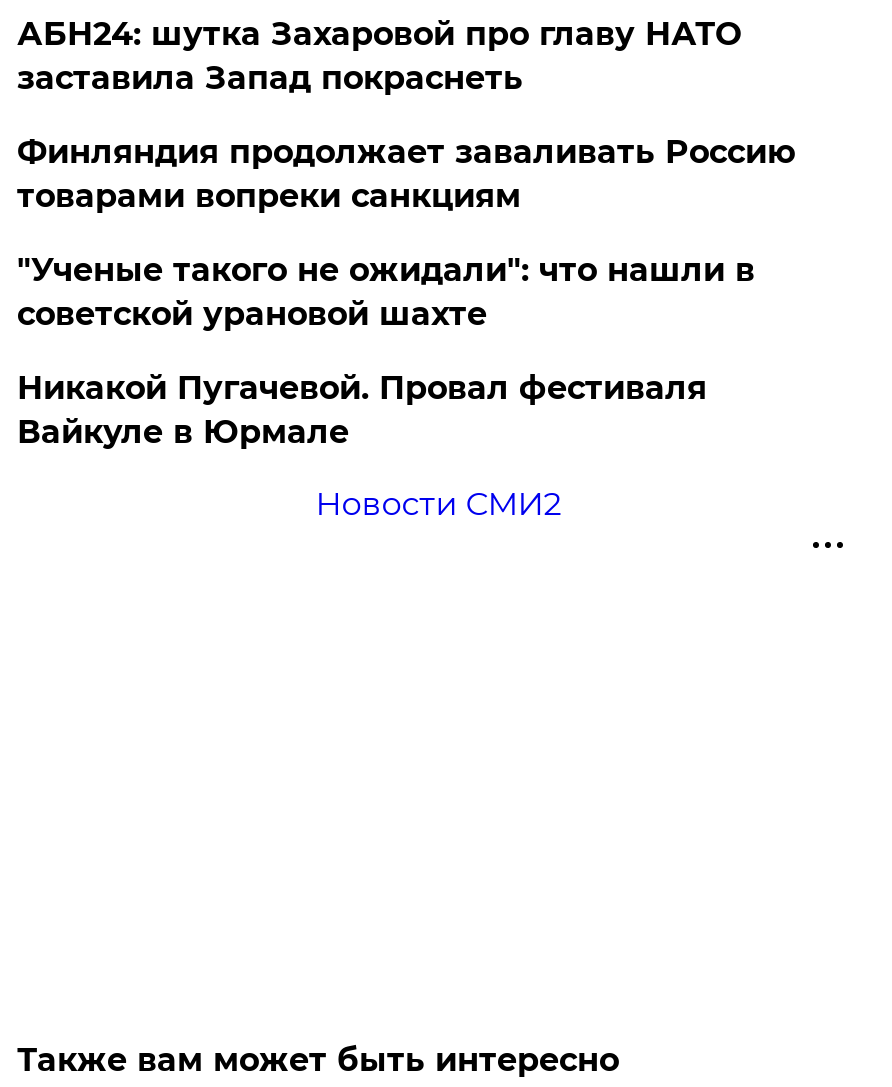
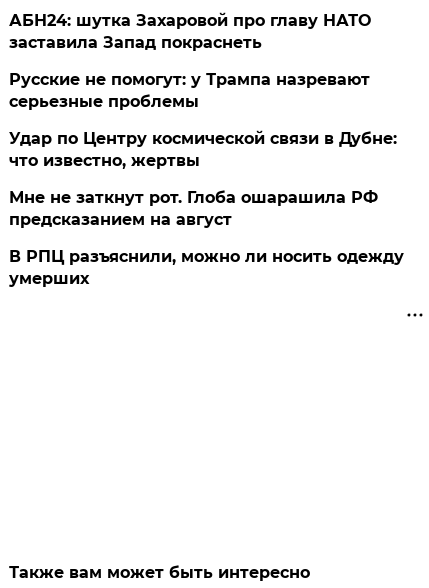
- Финляндия продолжает заваливать Россию
- товарами вопреки санкциям
+ Русские не помогут: у Трампа назревают
+ серьезные проблемы

- "Ученые такого не ожидали": что нашли в
- советской урановой шахте
+ Удар по Центру космической связи в Дубне:
+ что известно, жертвы

- Никакой Пугачевой. Провал фестиваля
- Вайкуле в Юрмале
+ Мне не заткнут рот. Глоба ошарашила РФ
+ предсказанием на август

- Новости СМИ2
+ В РПЦ разъяснили, можно ли носить одежду
+ умерших
